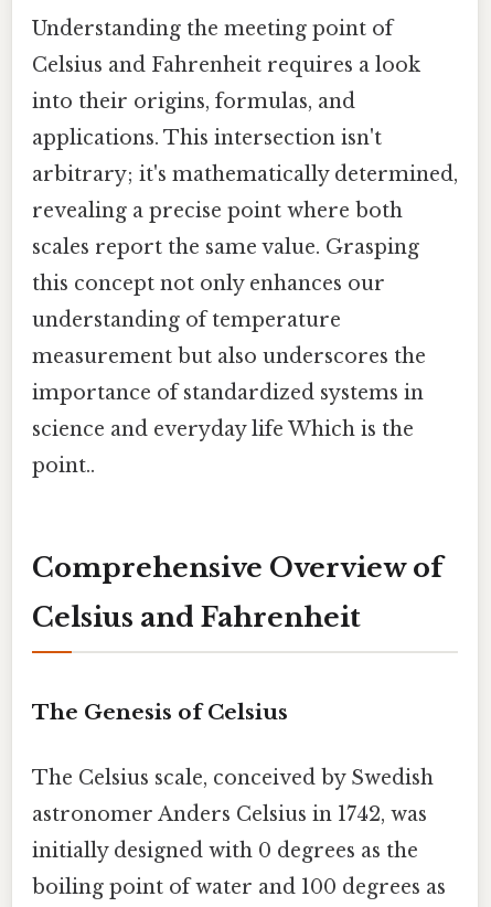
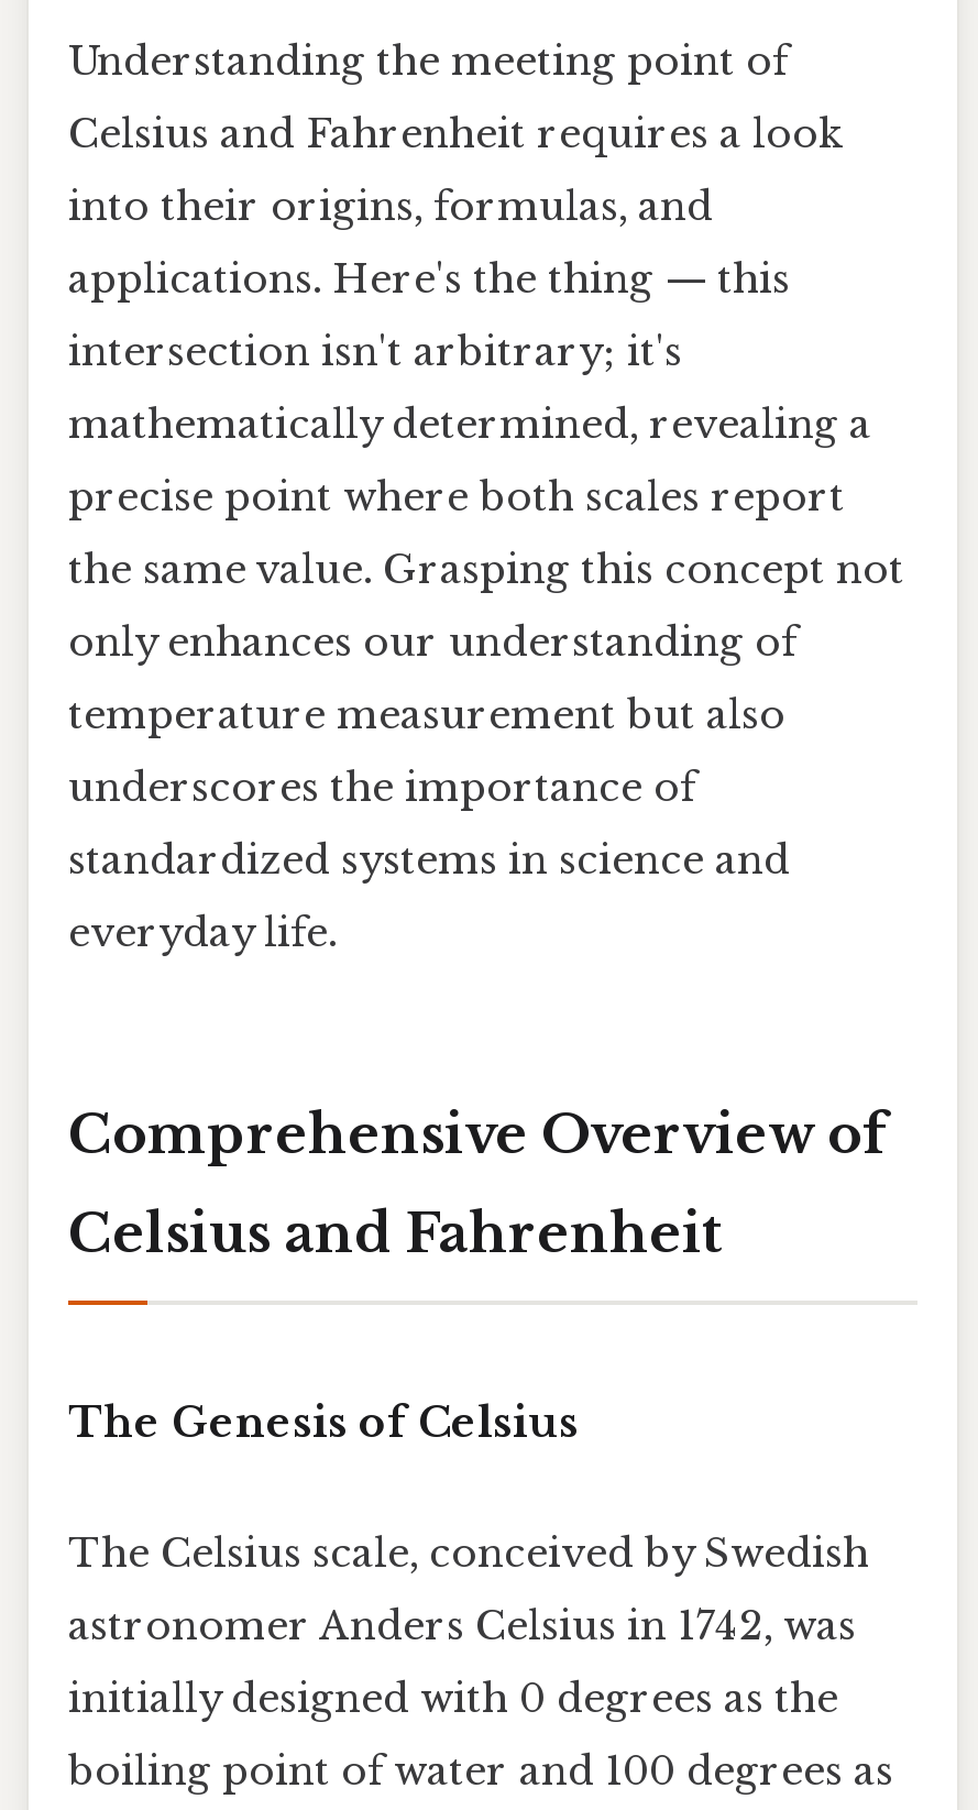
- applications. This intersection isn't
+ applications. Here's the thing — this

- arbitrary; it's mathematically determined,
+ intersection isn't arbitrary; it's

- revealing a precise point where both
+ mathematically determined, revealing a

- scales report the same value. Grasping
+ precise point where both scales report

- this concept not only enhances our
+ the same value. Grasping this concept not

- understanding of temperature
+ only enhances our understanding of

- measurement but also underscores the
+ temperature measurement but also

- importance of standardized systems in
+ underscores the importance of

- science and everyday life Which is the
+ standardized systems in science and

- point..
+ everyday life.
